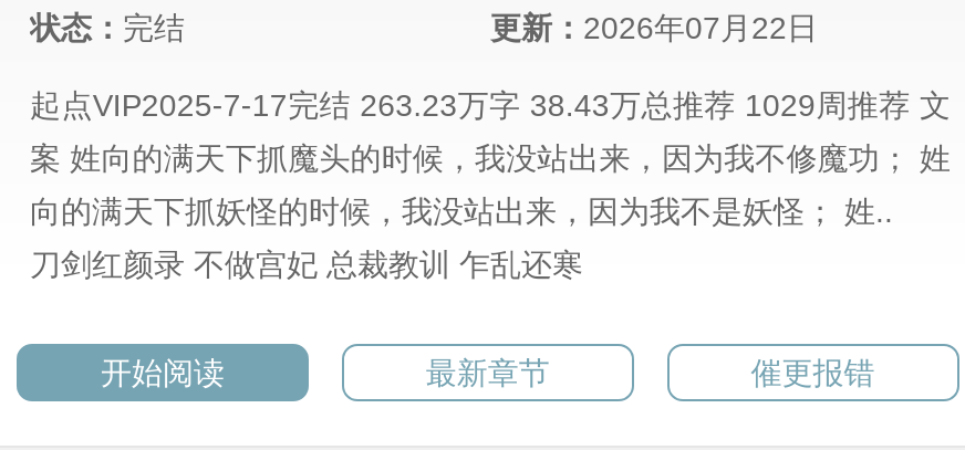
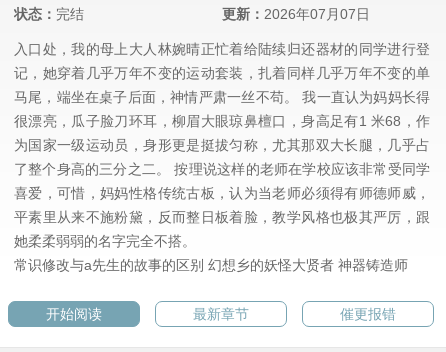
- 更新：2026年07月22日
- 起点VIP2025-7-17完结 263.23万字 38.43万总推荐 1029周推荐 文
- 案 姓向的满天下抓魔头的时候，我没站出来，因为我不修魔功； 姓
- 向的满天下抓妖怪的时候，我没站出来，因为我不是妖怪； 姓..
- 刀剑红颜录 不做宫妃 总裁教训 乍乱还寒
+ 更新：2026年07月07日
+ 入口处，我的母上大人林婉晴正忙着给陆续归还器材的同学进行登
+ 记，她穿着几乎万年不变的运动套装，扎着同样几乎万年不变的单
+ 马尾，端坐在桌子后面，神情严肃一丝不苟。 我一直认为妈妈长得
+ 很漂亮，瓜子脸刀环耳，柳眉大眼琼鼻檀口，身高足有1 米68，作
+ 为国家一级运动员，身形更是挺拔匀称，尤其那双大长腿，几乎占
+ 了整个身高的三分之二。 按理说这样的老师在学校应该非常受同学
+ 喜爱，可惜，妈妈性格传统古板，认为当老师必须得有师德师威，
+ 平素里从来不施粉黛，反而整日板着脸，教学风格也极其严厉，跟
+ 她柔柔弱弱的名字完全不搭。
+ 常识修改与a先生的故事的区别 幻想乡的妖怪大贤者 神器铸造师
